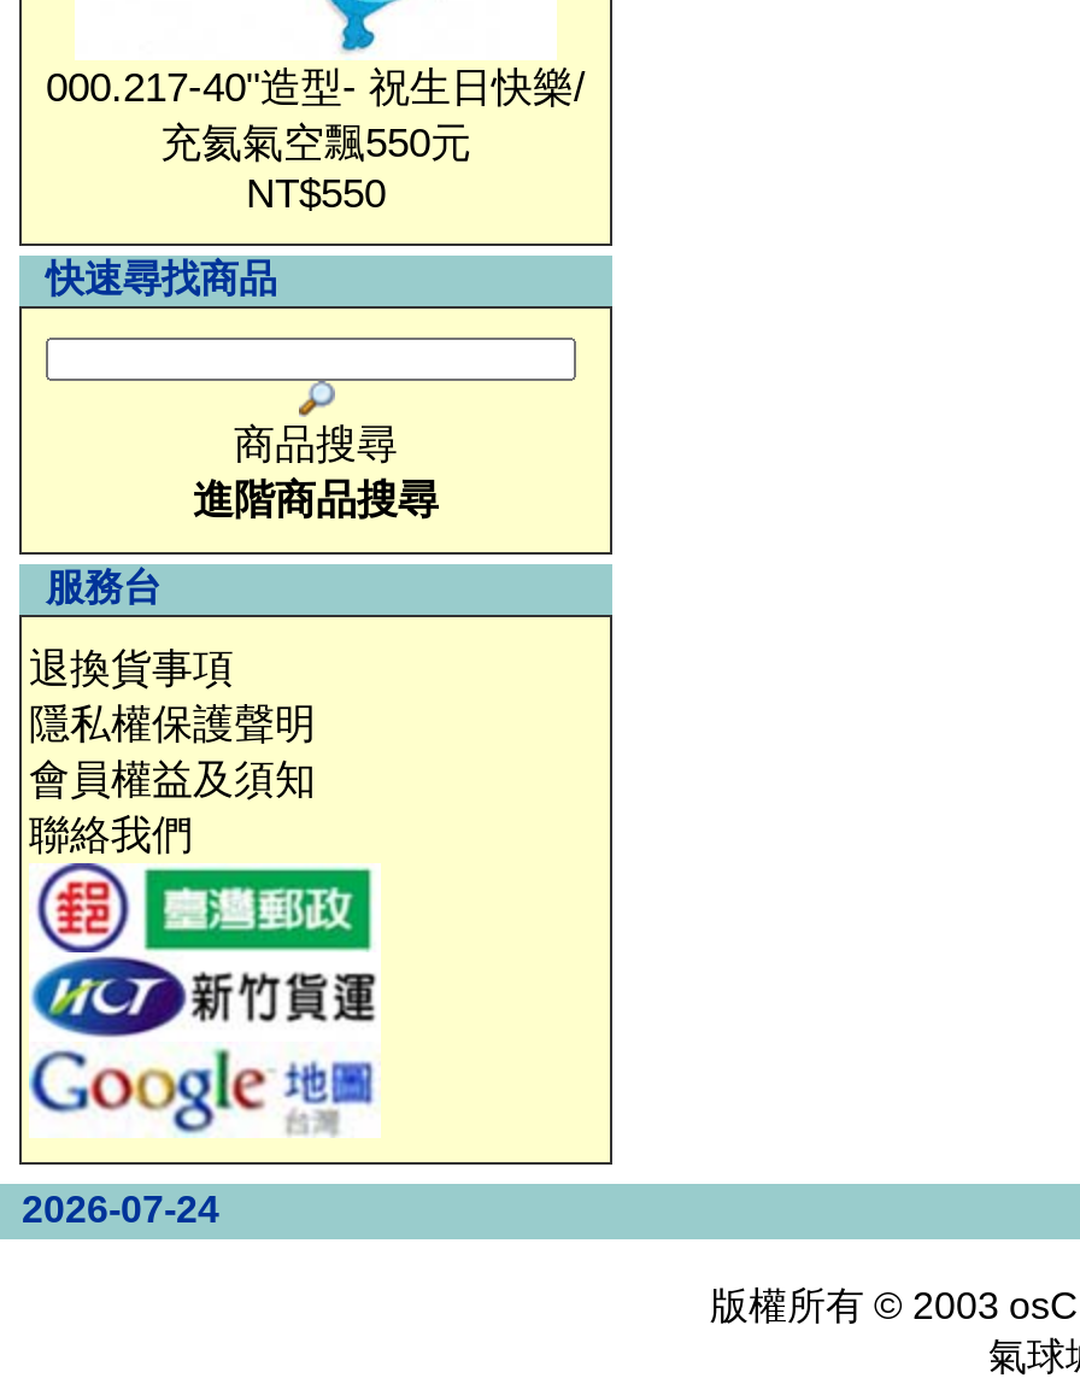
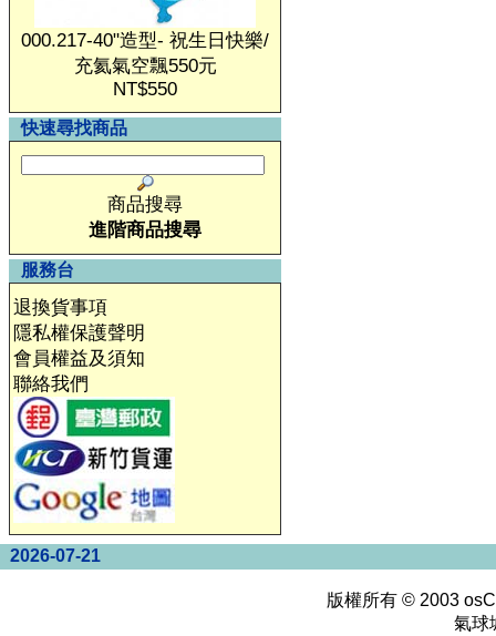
- 2026-07-24
+ 2026-07-21
